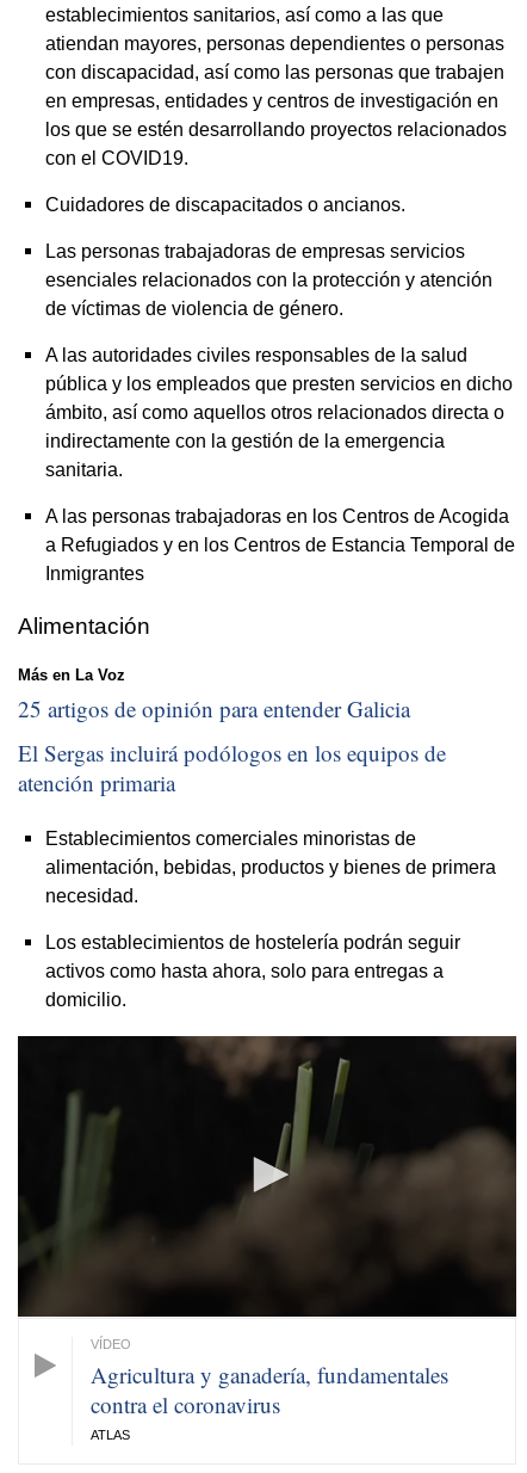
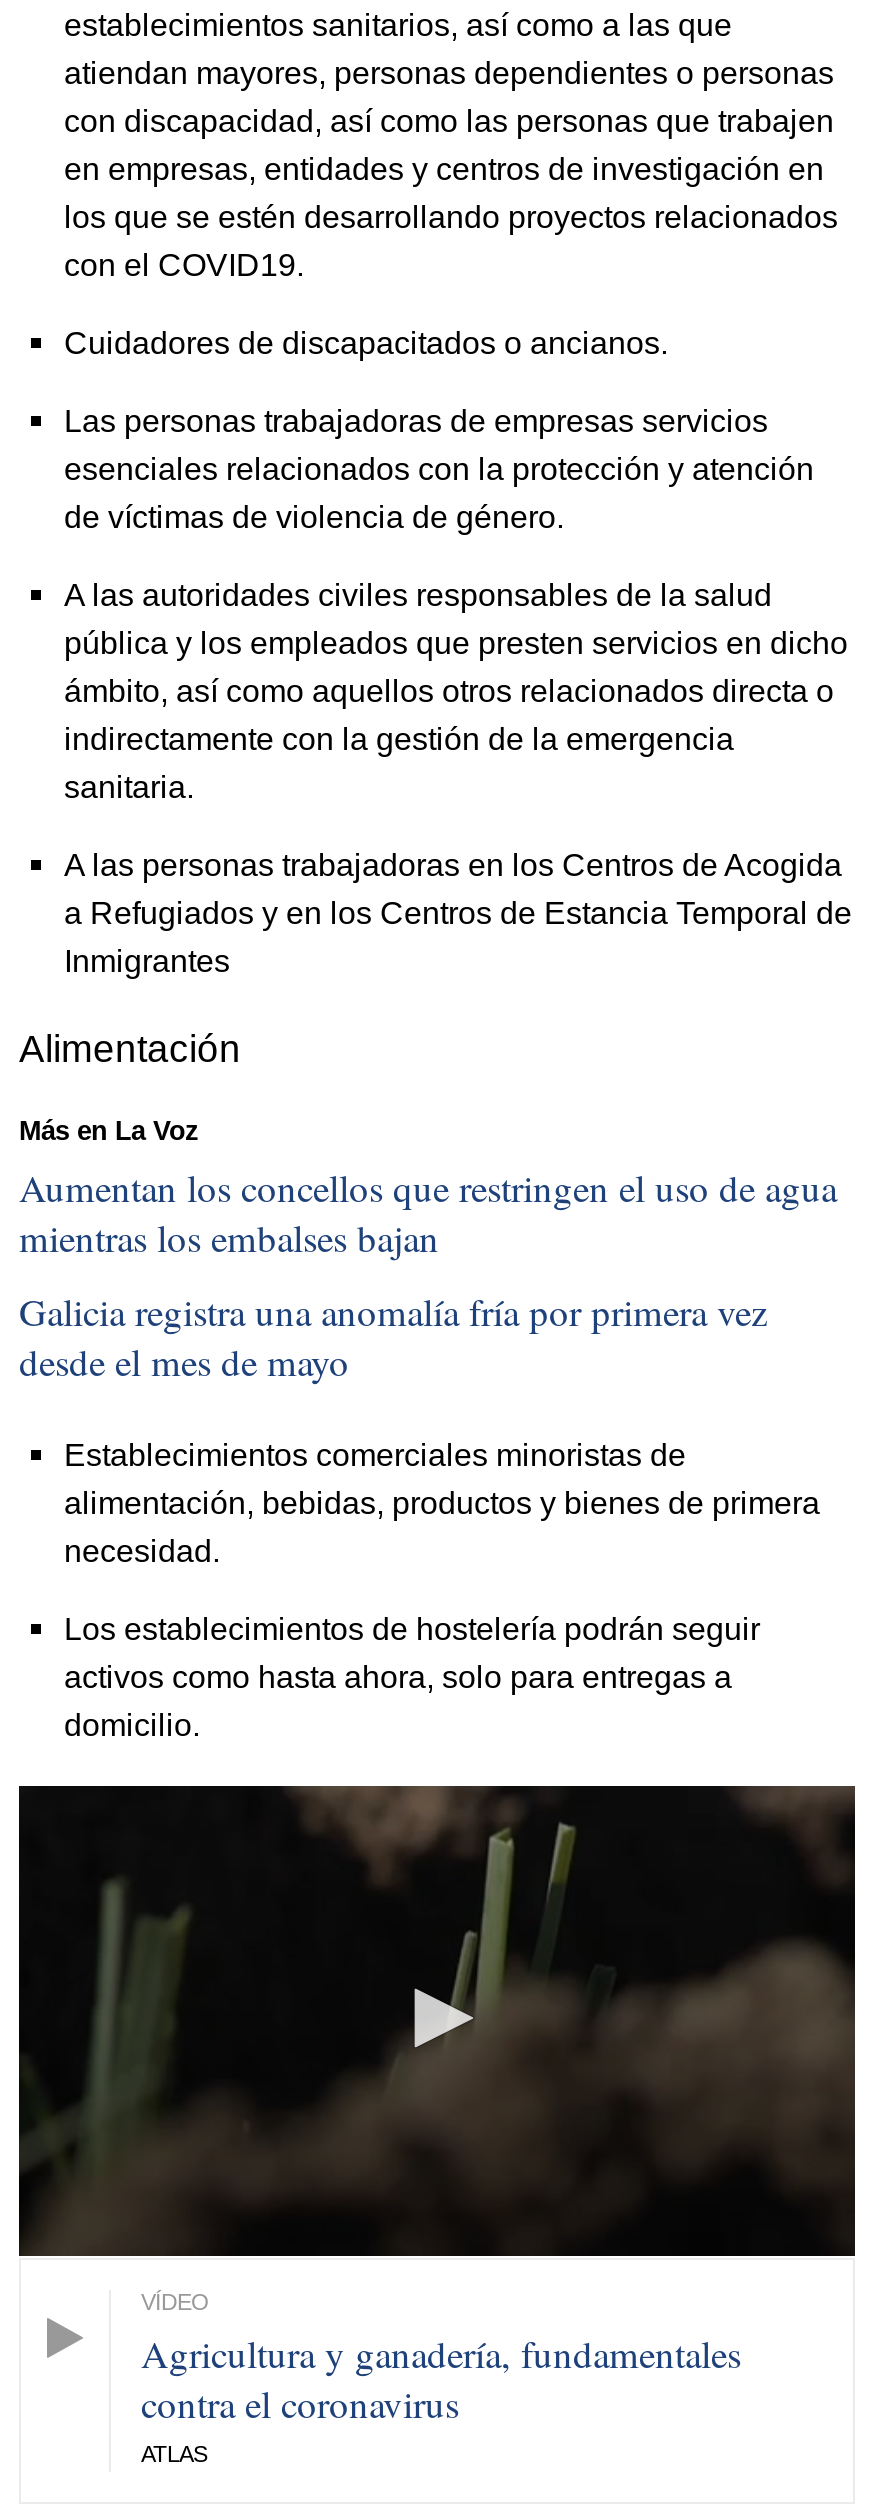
- 25 artigos de opinión para entender Galicia
+ Aumentan los concellos que restringen el uso de agua
+ mientras los embalses bajan

- El Sergas incluirá podólogos en los equipos de
- atención primaria
+ Galicia registra una anomalía fría por primera vez
+ desde el mes de mayo
